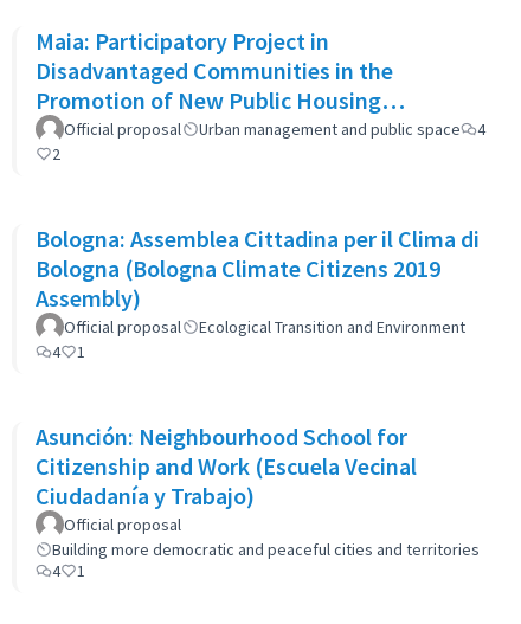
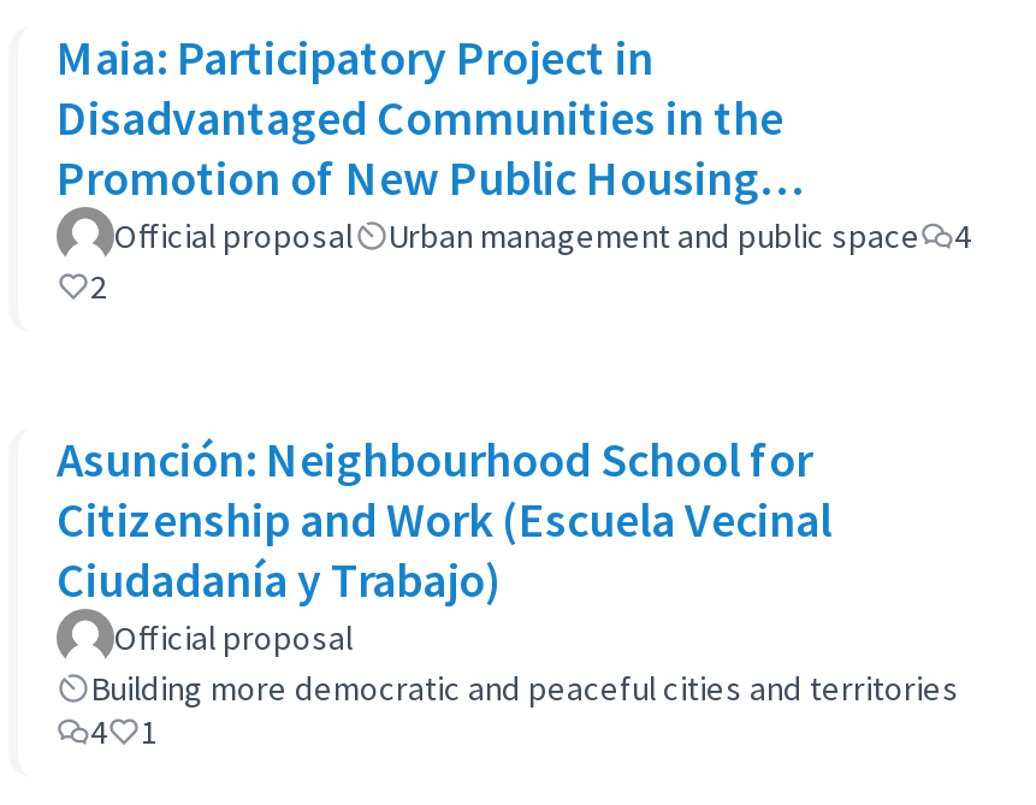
- Bologna: Assemblea Cittadina per il Clima di
- Bologna (Bologna Climate Citizens 2019
- Assembly)
- Official proposal
- Ecological Transition and Environment
- 4
- 1
